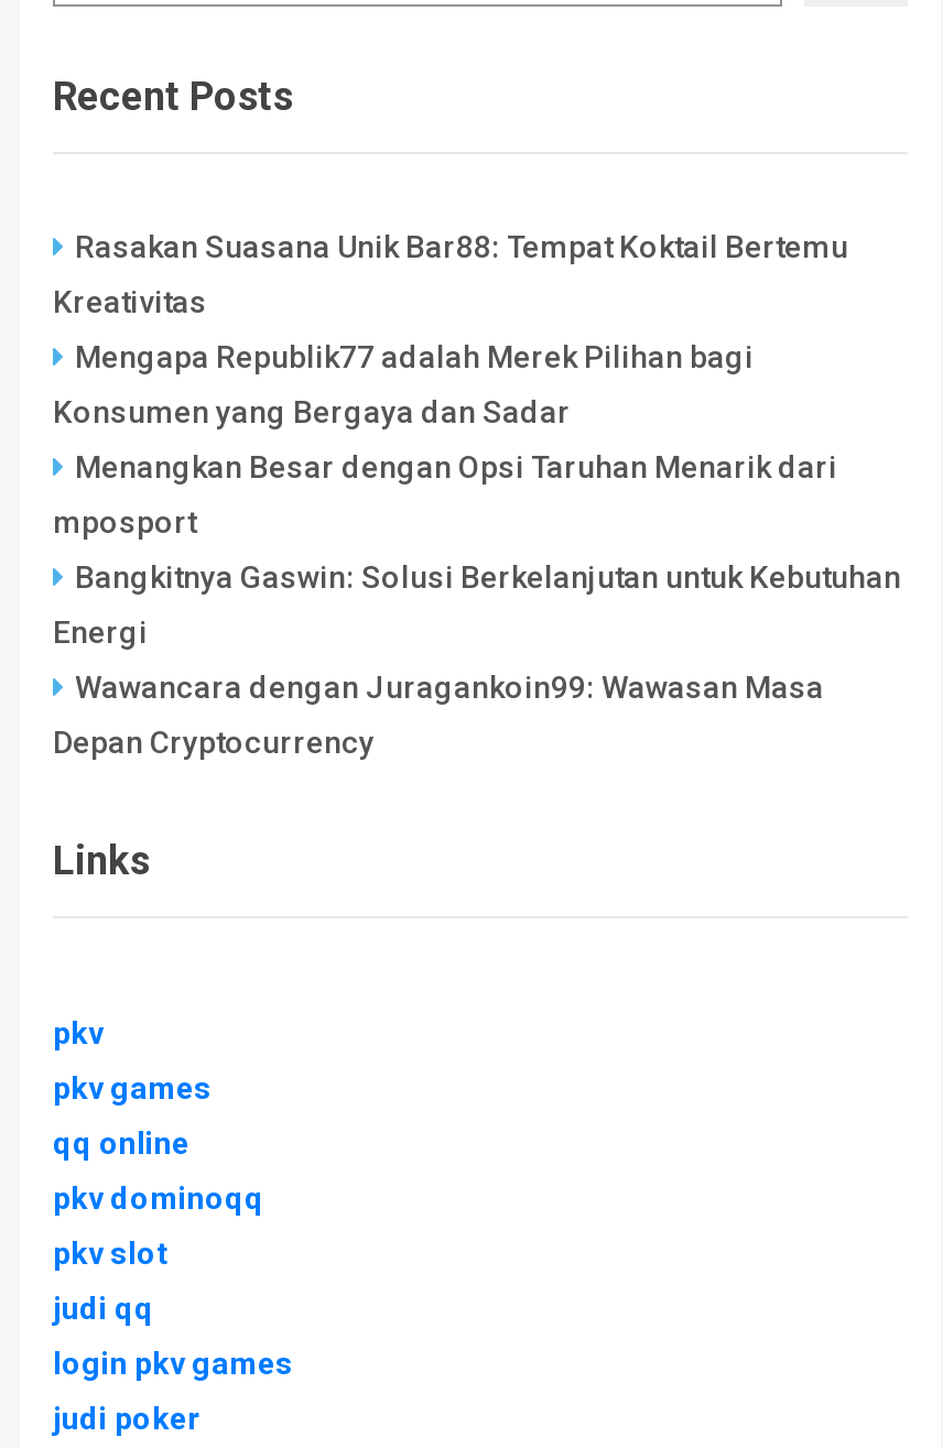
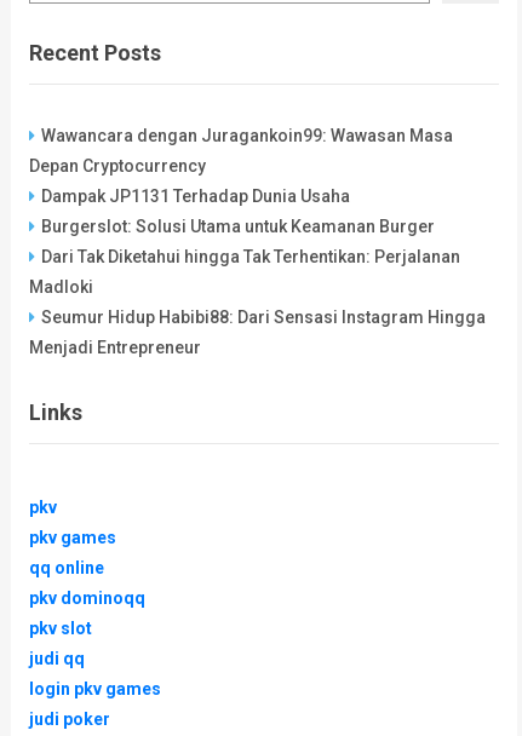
- Rasakan Suasana Unik Bar88: Tempat Koktail Bertemu
- Kreativitas
- Mengapa Republik77 adalah Merek Pilihan bagi
- Konsumen yang Bergaya dan Sadar
- Menangkan Besar dengan Opsi Taruhan Menarik dari
- mposport
- Bangkitnya Gaswin: Solusi Berkelanjutan untuk Kebutuhan
- Energi

moved up: Wawancara dengan Juragankoin99: Wawasan Masa | Depan Cryptocurrency

+ Dampak JP1131 Terhadap Dunia Usaha
+ Burgerslot: Solusi Utama untuk Keamanan Burger
+ Dari Tak Diketahui hingga Tak Terhentikan: Perjalanan
+ Madloki
+ Seumur Hidup Habibi88: Dari Sensasi Instagram Hingga
+ Menjadi Entrepreneur
